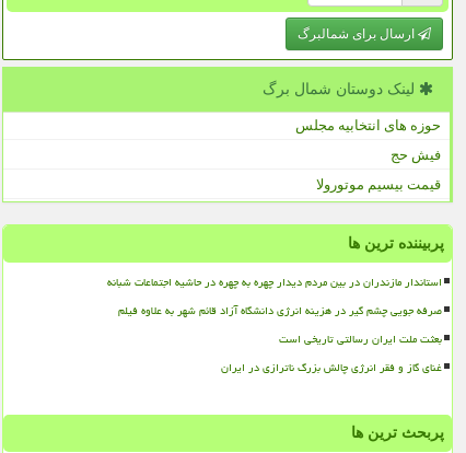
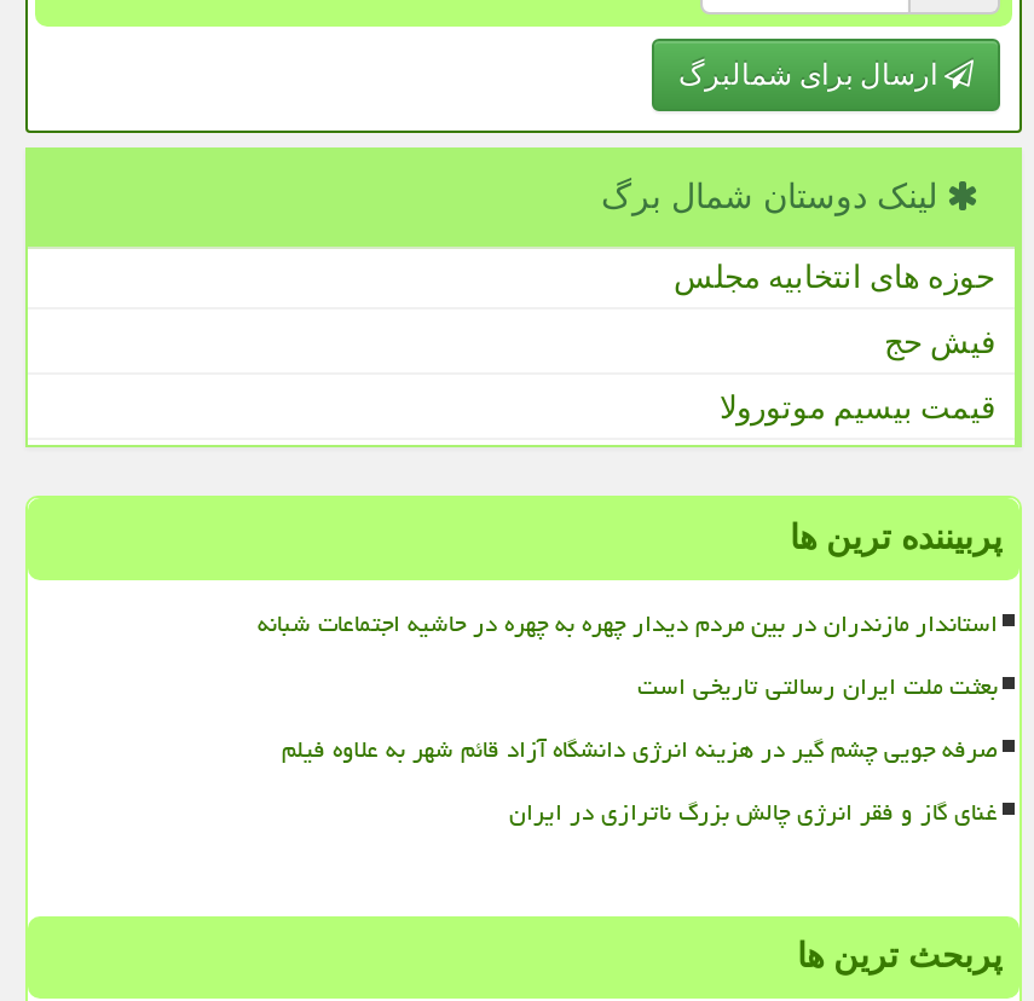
moved down: صرفه جویی چشم گیر در هزینه انرژی دانشگاه آزاد قائم شهر به علاوه فیلم

moved up: بعثت ملت ایران رسالتی تاریخی است
